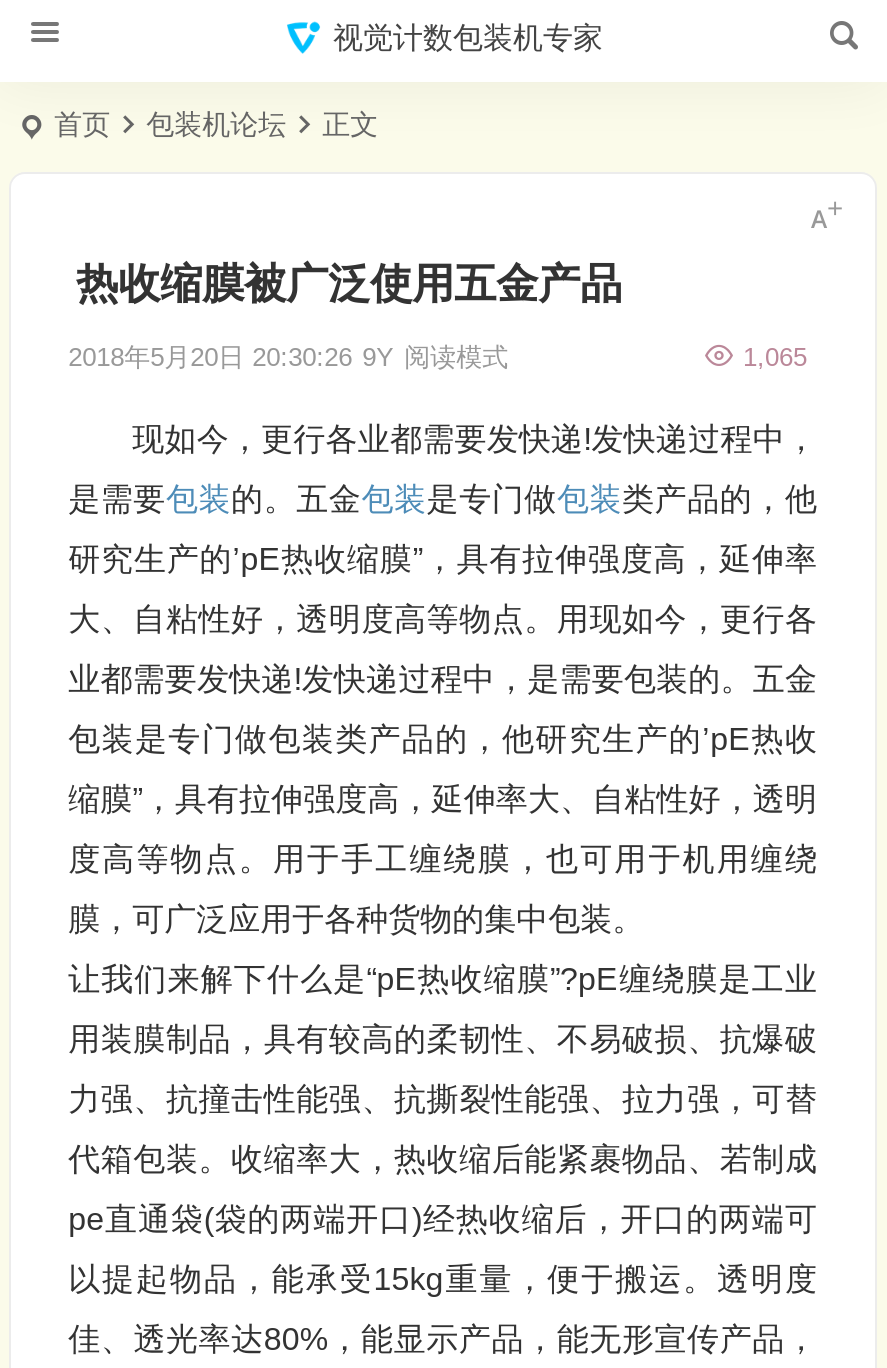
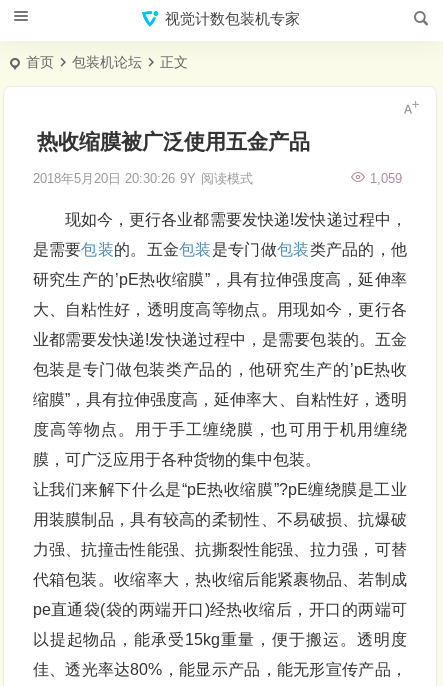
- 1,065
+ 1,059
